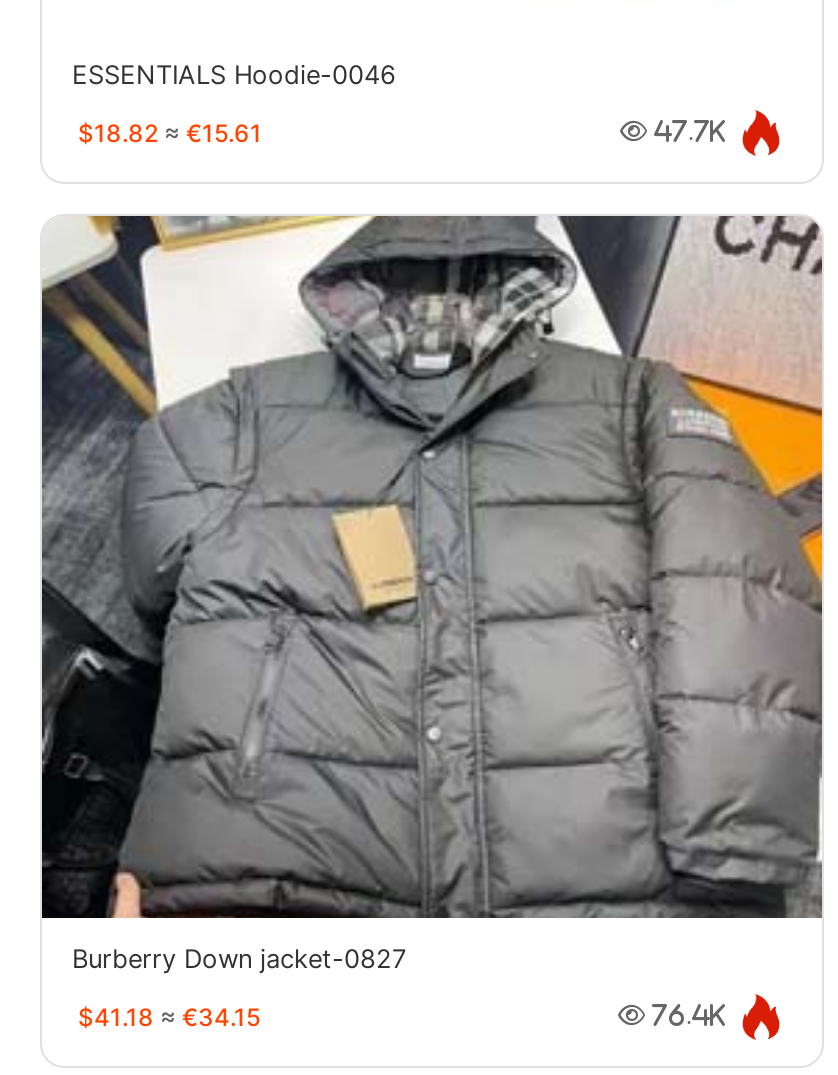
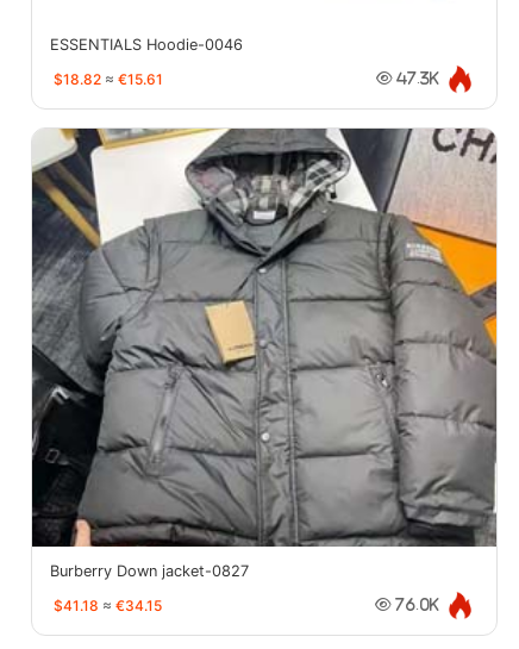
- 47.7K
+ 47.3K

- 76.4K
+ 76.0K
